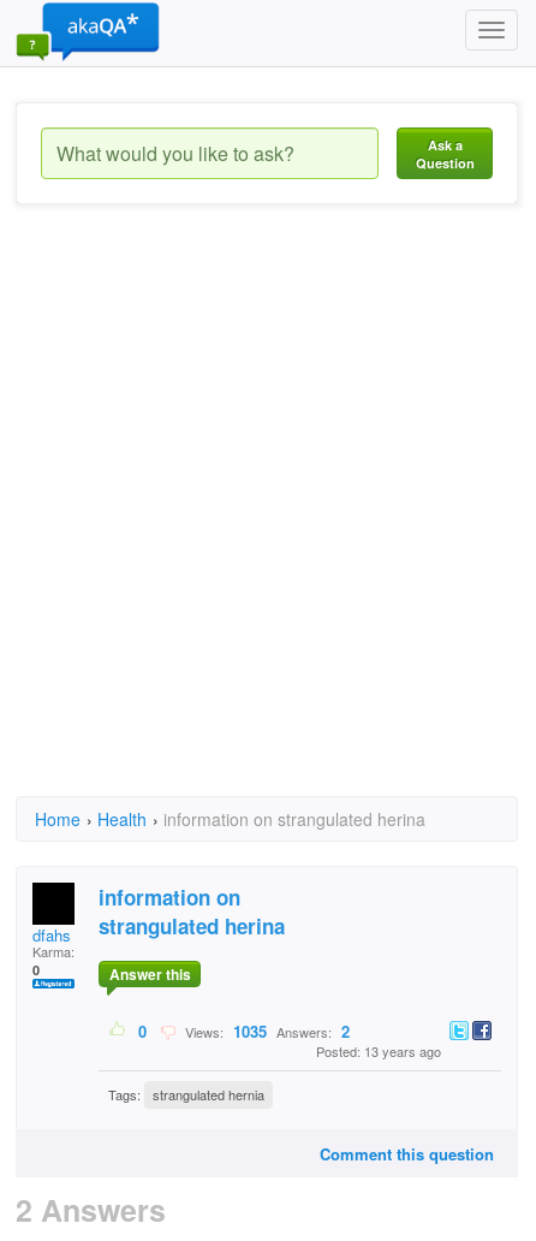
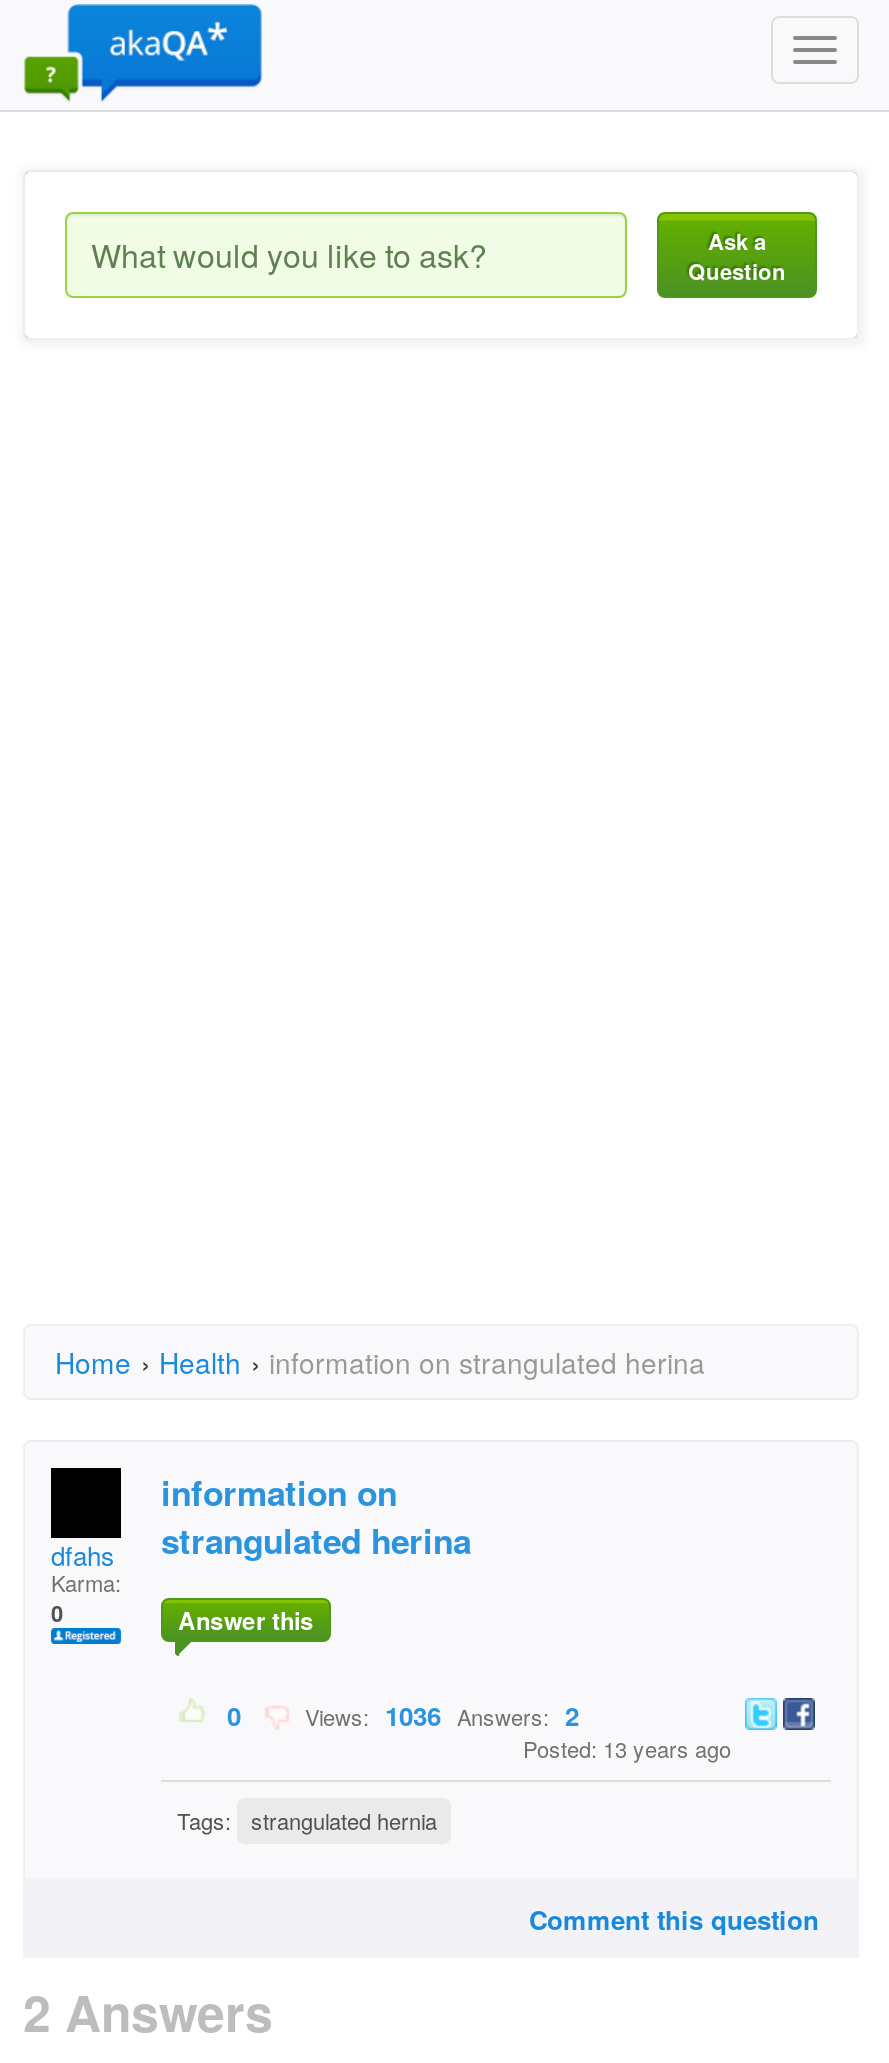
- Views: 1035 Answers: 2
+ Views: 1036 Answers: 2
